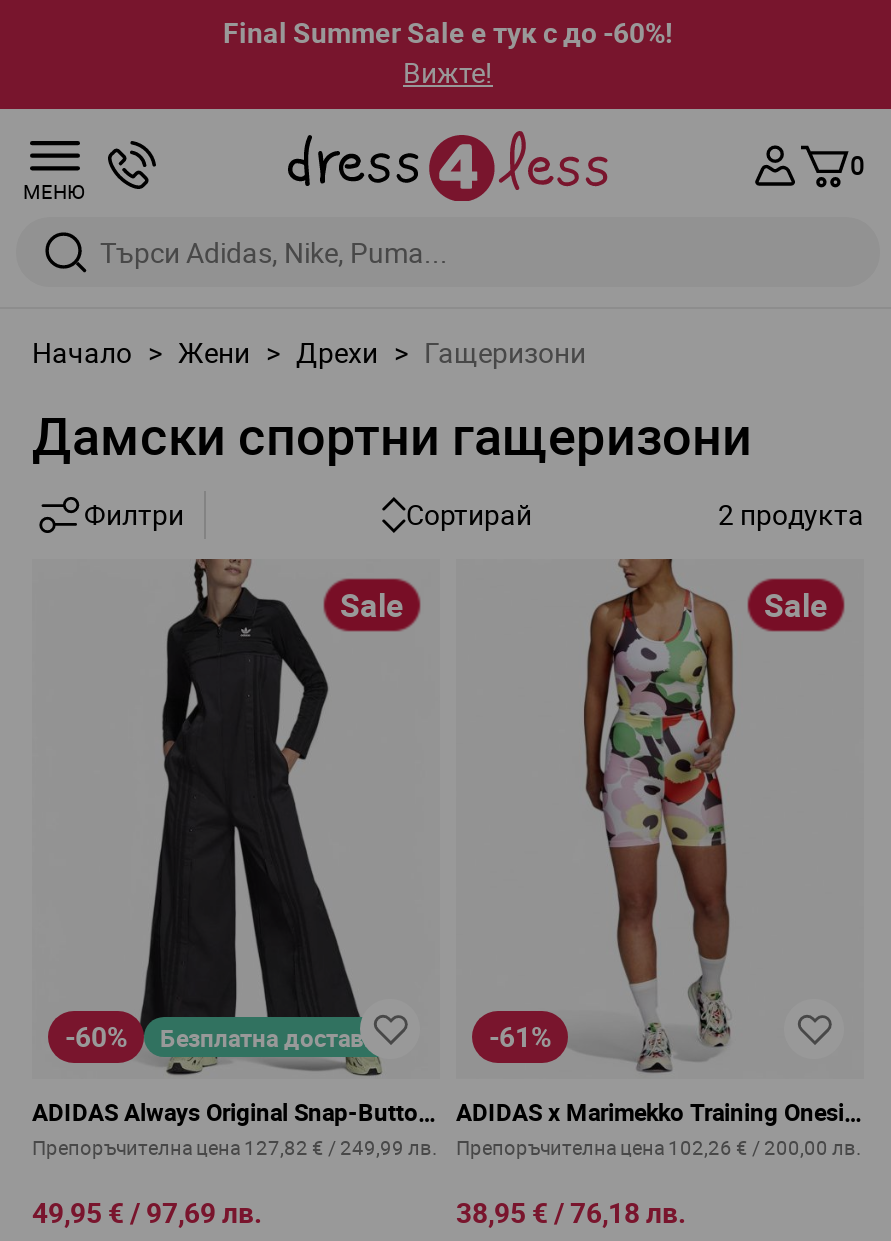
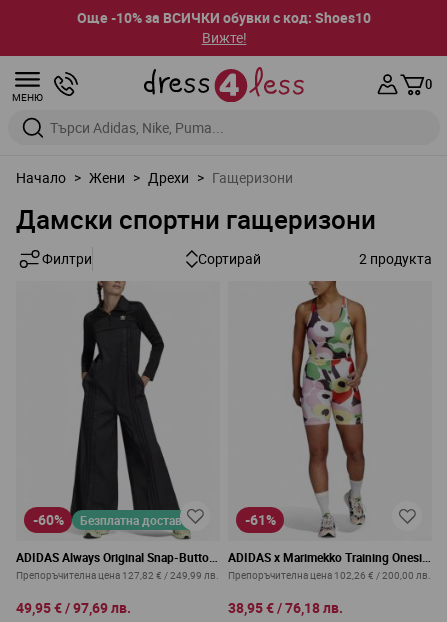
- Final Summer Sale е тук с до -60%!
+ Още -10% за ВСИЧКИ обувки с код: Shoes10

- Sale

- Sale
